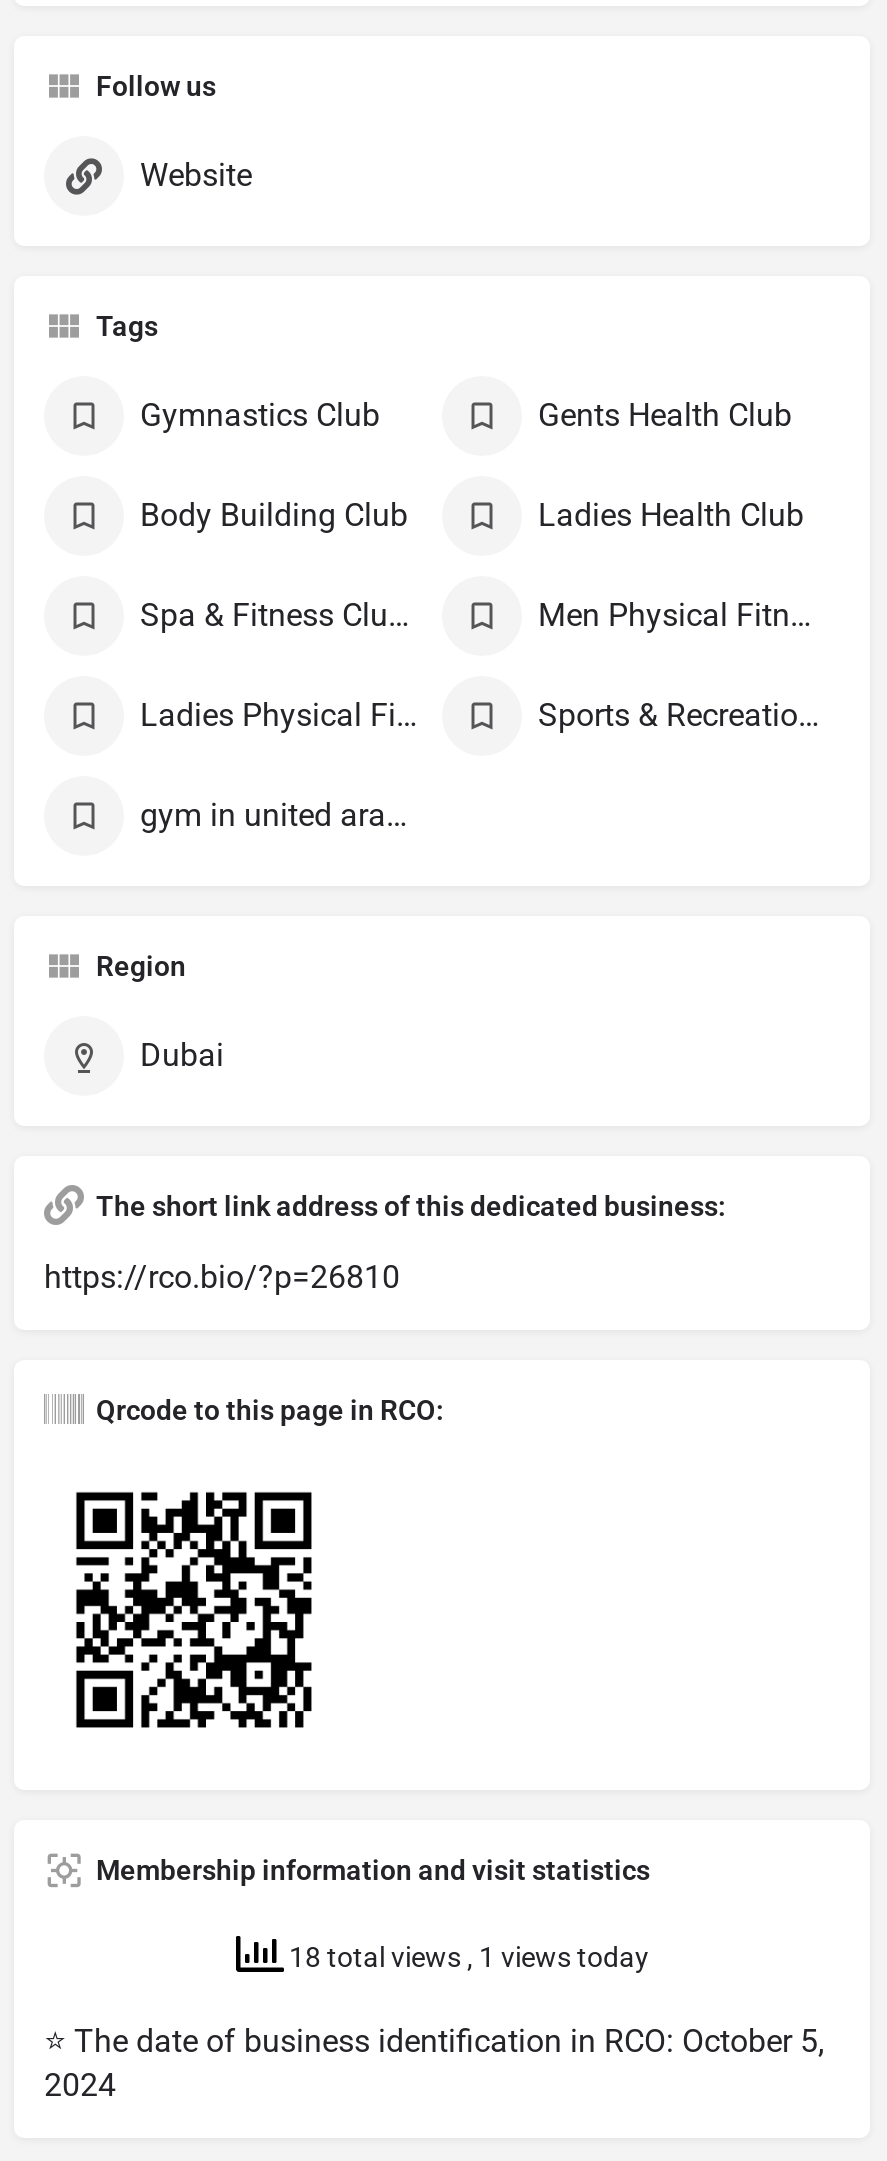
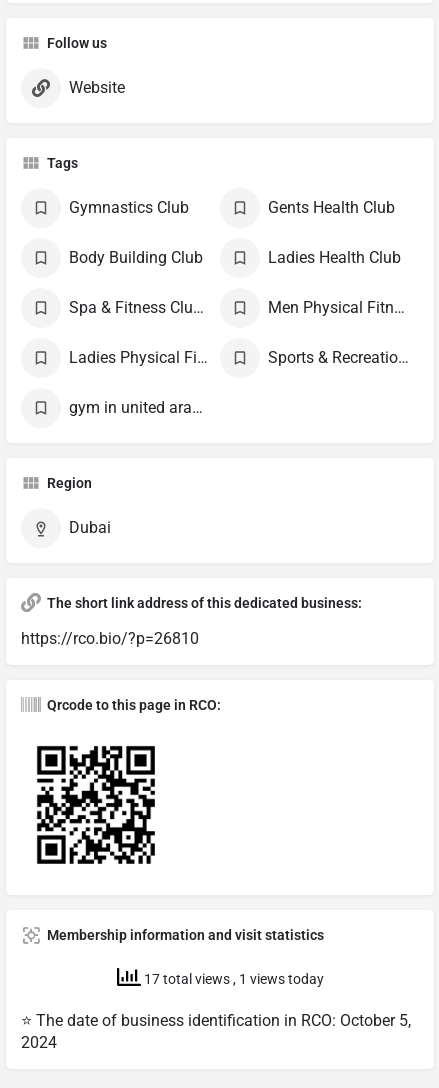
- 18 total views, 1 views today
+ 17 total views, 1 views today
